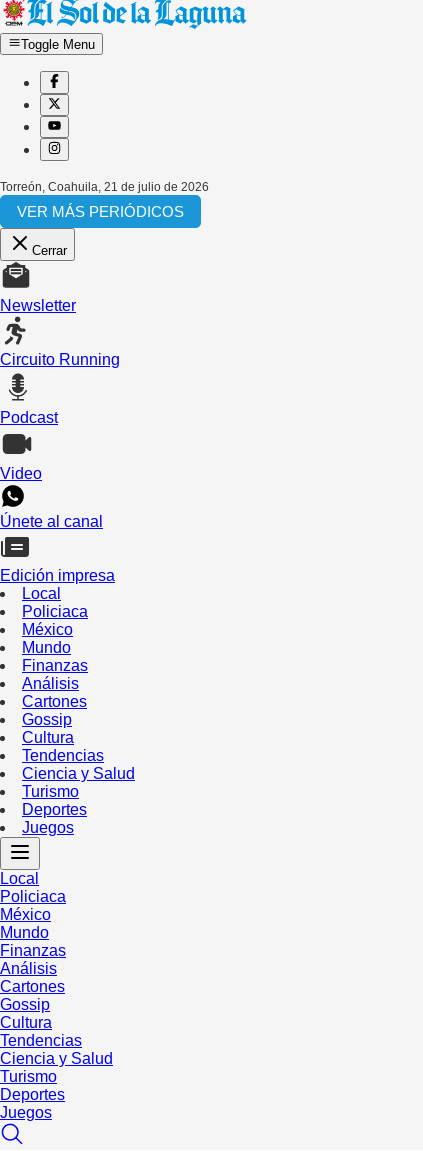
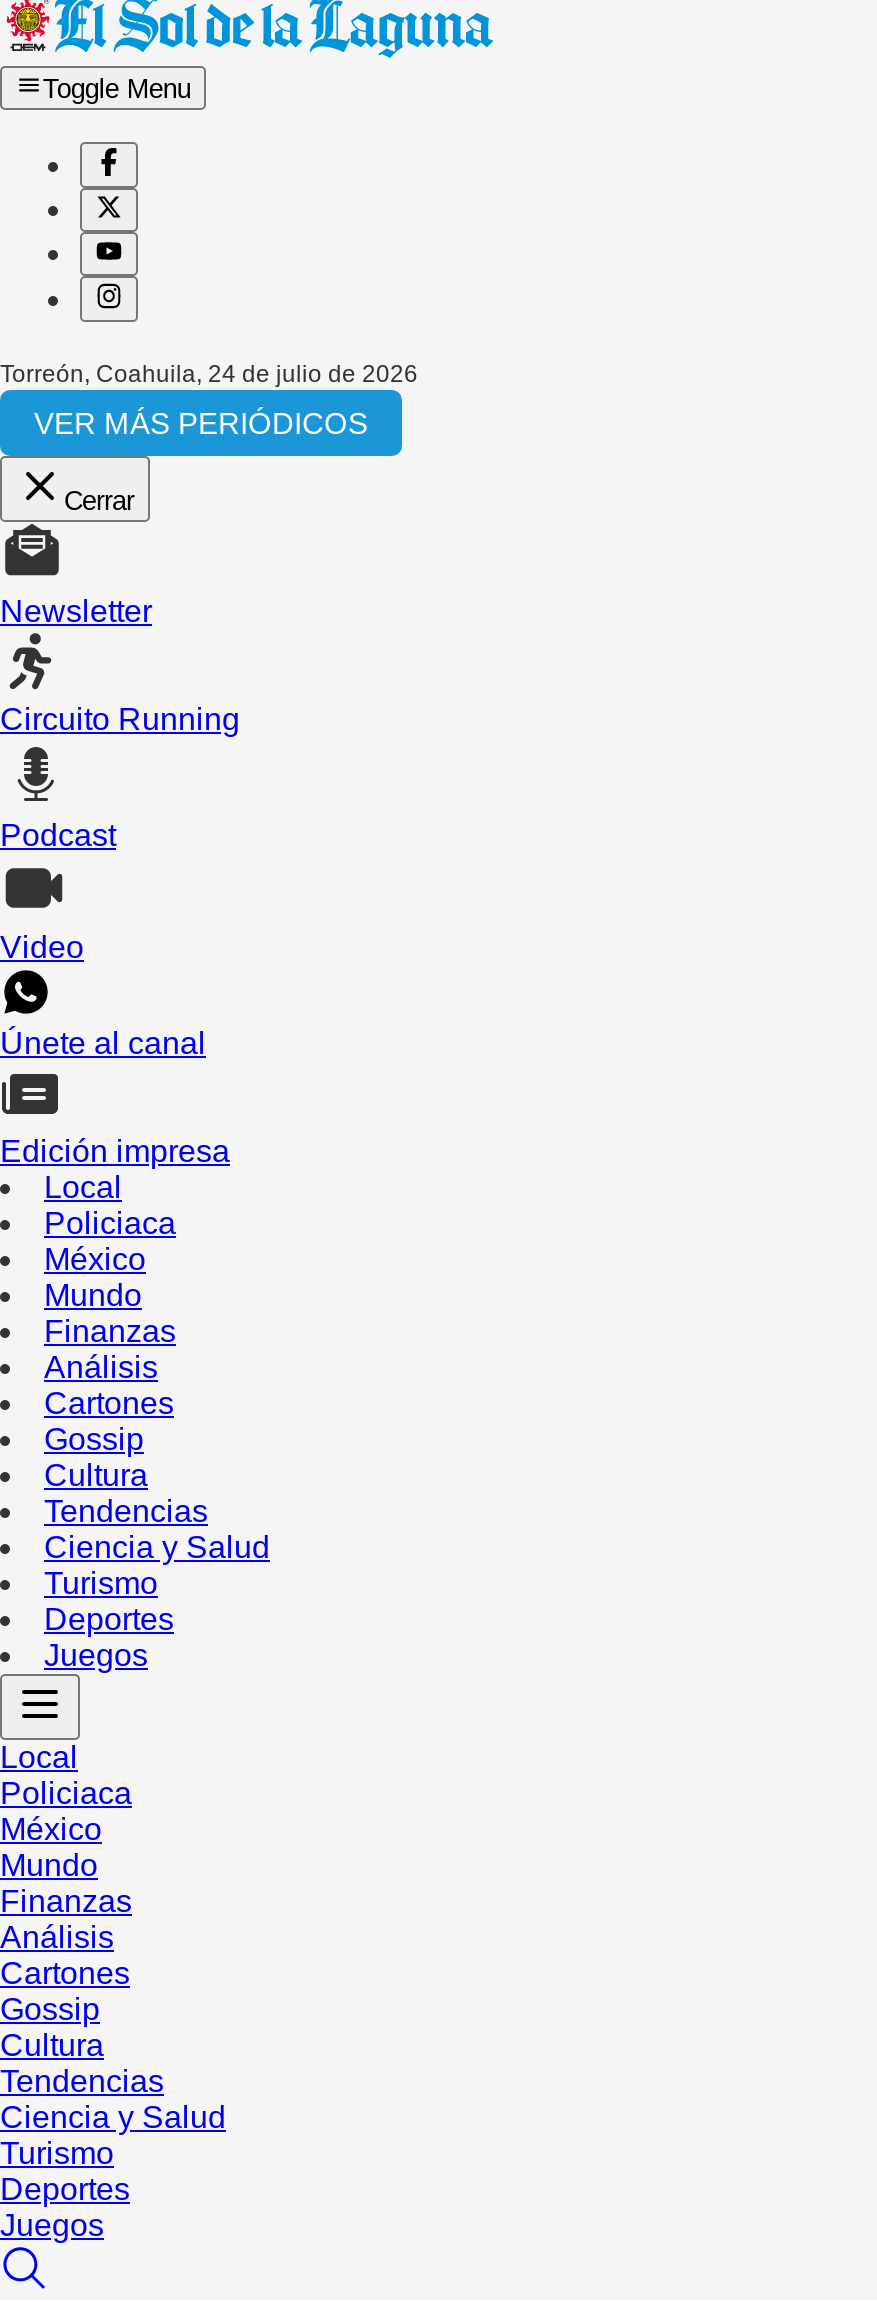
- Torreón, Coahuila, 21 de julio de 2026
+ Torreón, Coahuila, 24 de julio de 2026
